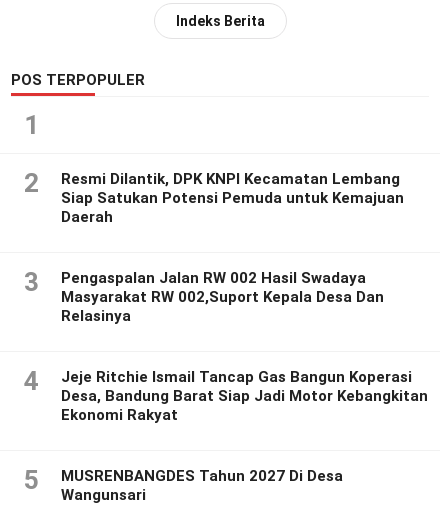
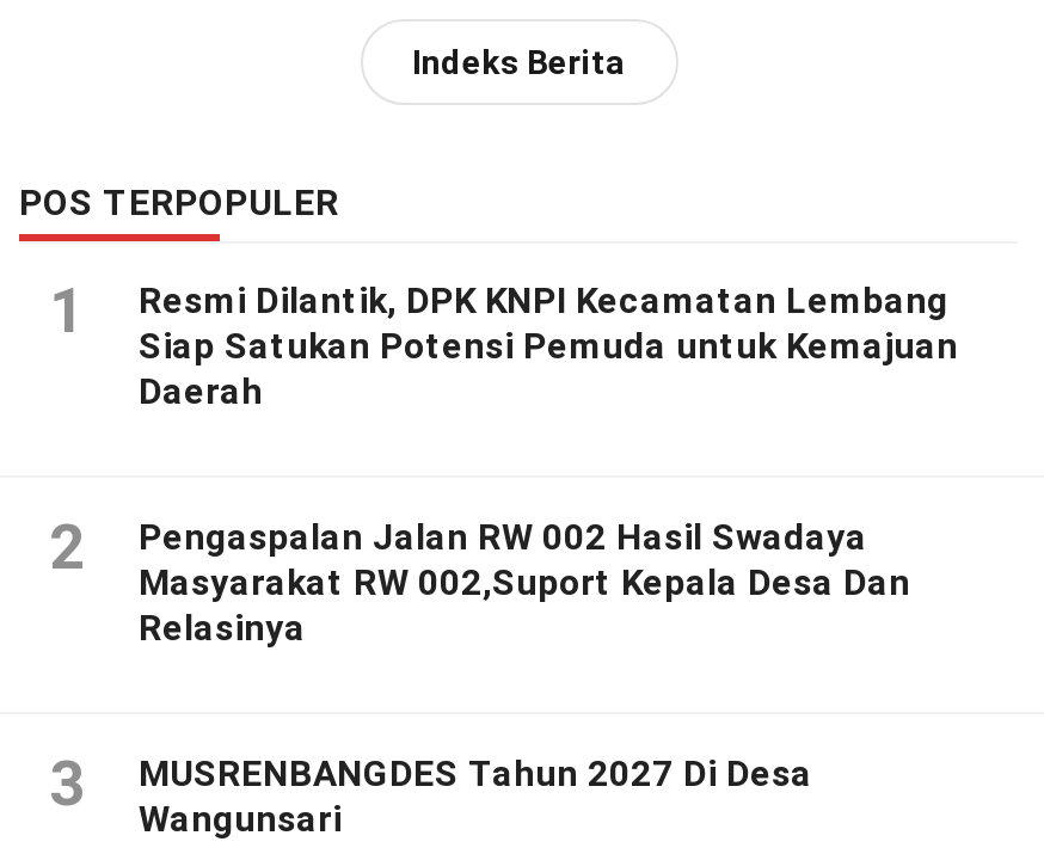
- 2

- 3 Pengaspalan Jalan RW 002 Hasil Swadaya Masyarakat RW 002,Suport Kepala Desa Dan
+ 2 Pengaspalan Jalan RW 002 Hasil Swadaya Masyarakat RW 002,Suport Kepala Desa Dan

- 4
- Jeje Ritchie Ismail Tancap Gas Bangun Koperasi
- Desa, Bandung Barat Siap Jadi Motor Kebangkitan
- Ekonomi Rakyat
- 5
+ 3
